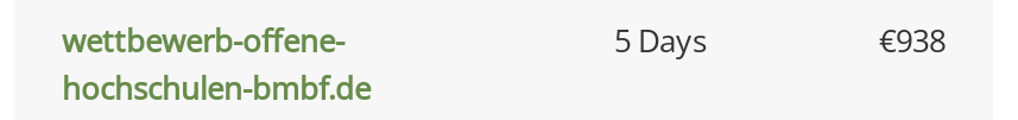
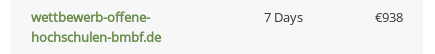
- 5 Days
+ 7 Days
